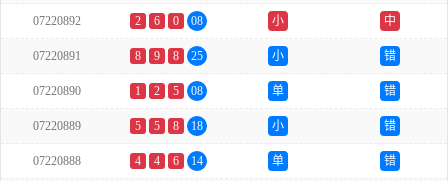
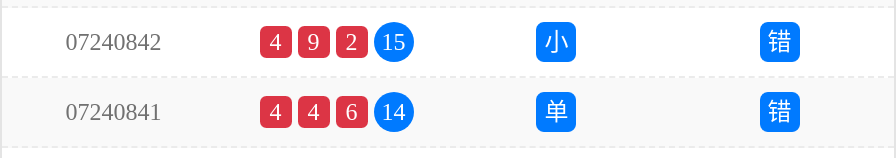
- 07220892
+ 07240842
+ 4
+ 9

- 6
- 0
- 08
- 小
- 中
- 07220891
- 8
- 9
- 8
- 25
+ 15

- 07220890
- 1
- 2
- 5
- 08
- 单
- 错
- 07220889
- 5
- 5
- 8
- 18
- 小
- 错
- 07220888
+ 07240841
